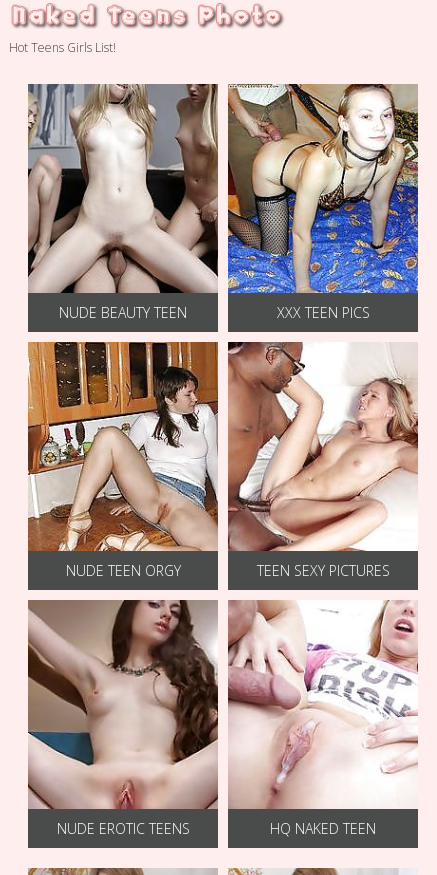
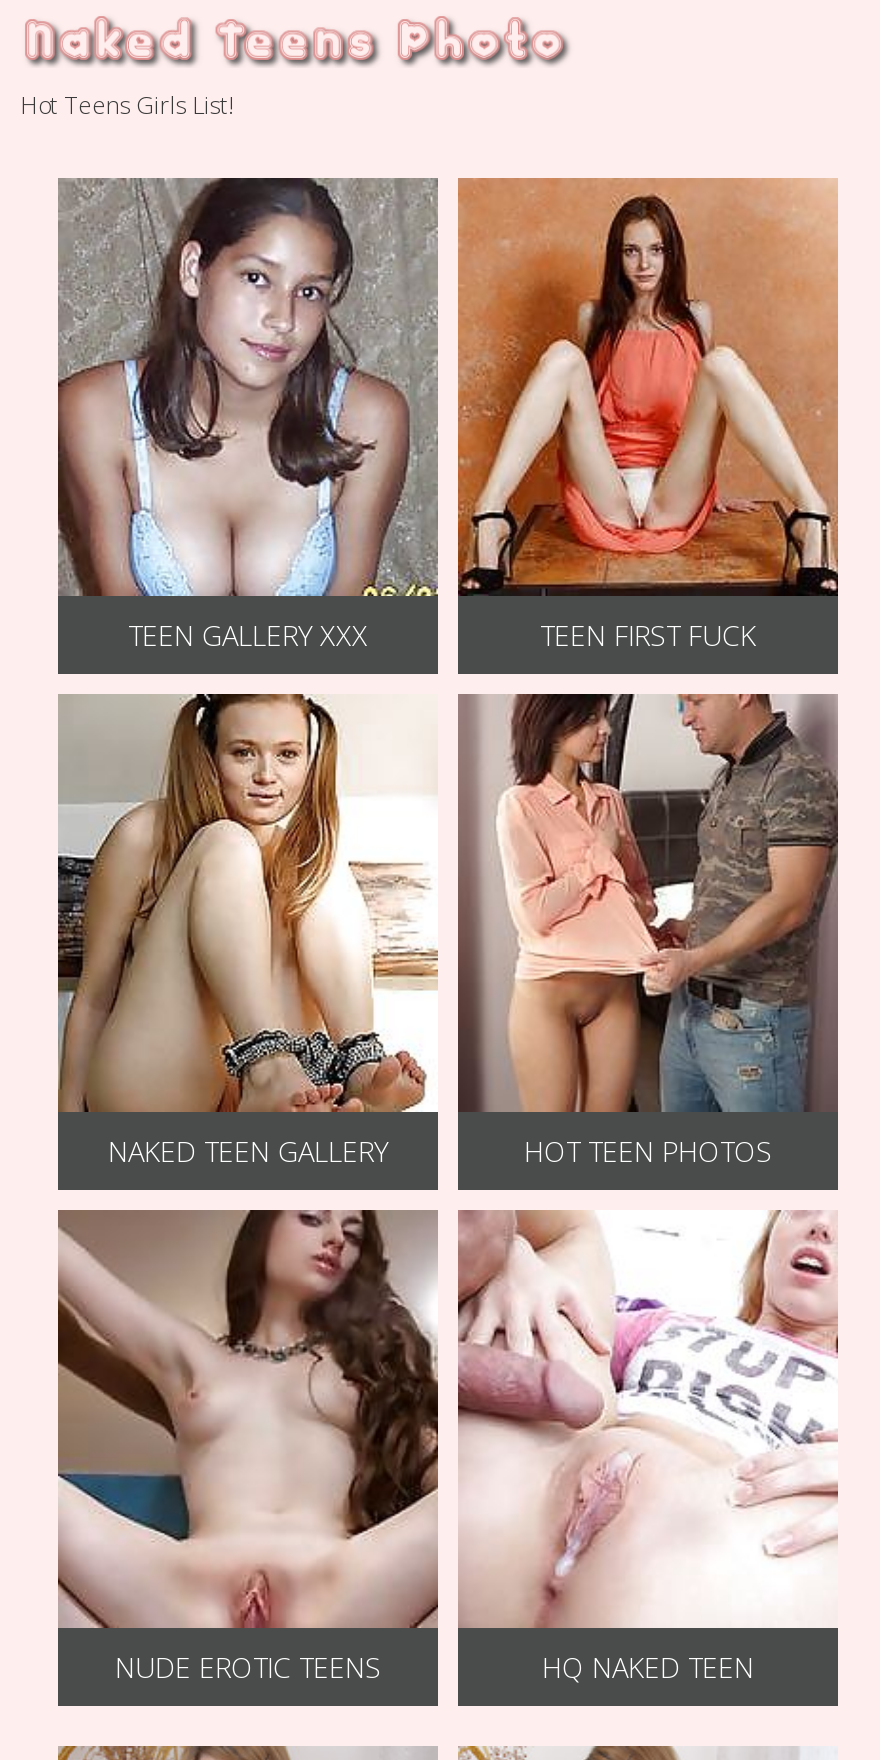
- [image]
+ [image]

- [image]
- NUDE BEAUTY TEEN
- XXX TEEN PICS
+ [image]
+ TEEN GALLERY XXX
+ TEEN FIRST FUCK

- [image]
- NUDE TEEN ORGY
- TEEN SEXY PICTURES
+ [image]
+ NAKED TEEN GALLERY
+ HOT TEEN PHOTOS

- [image]
+ [image]
